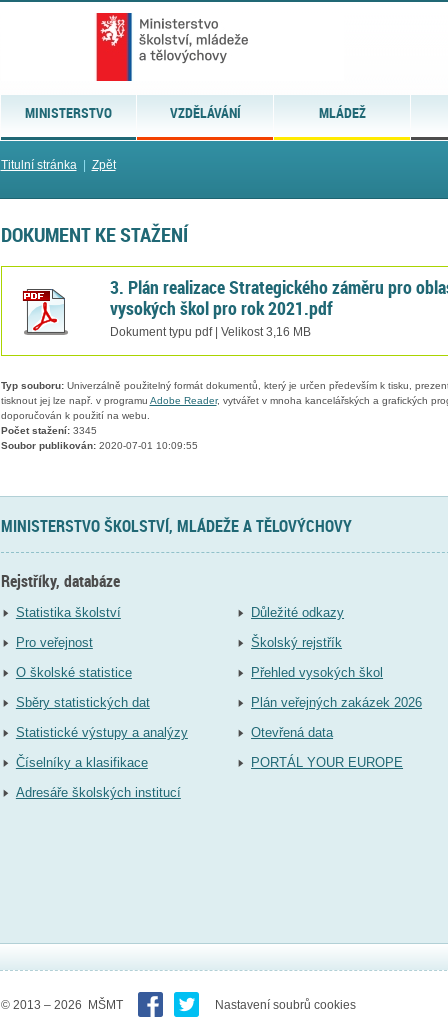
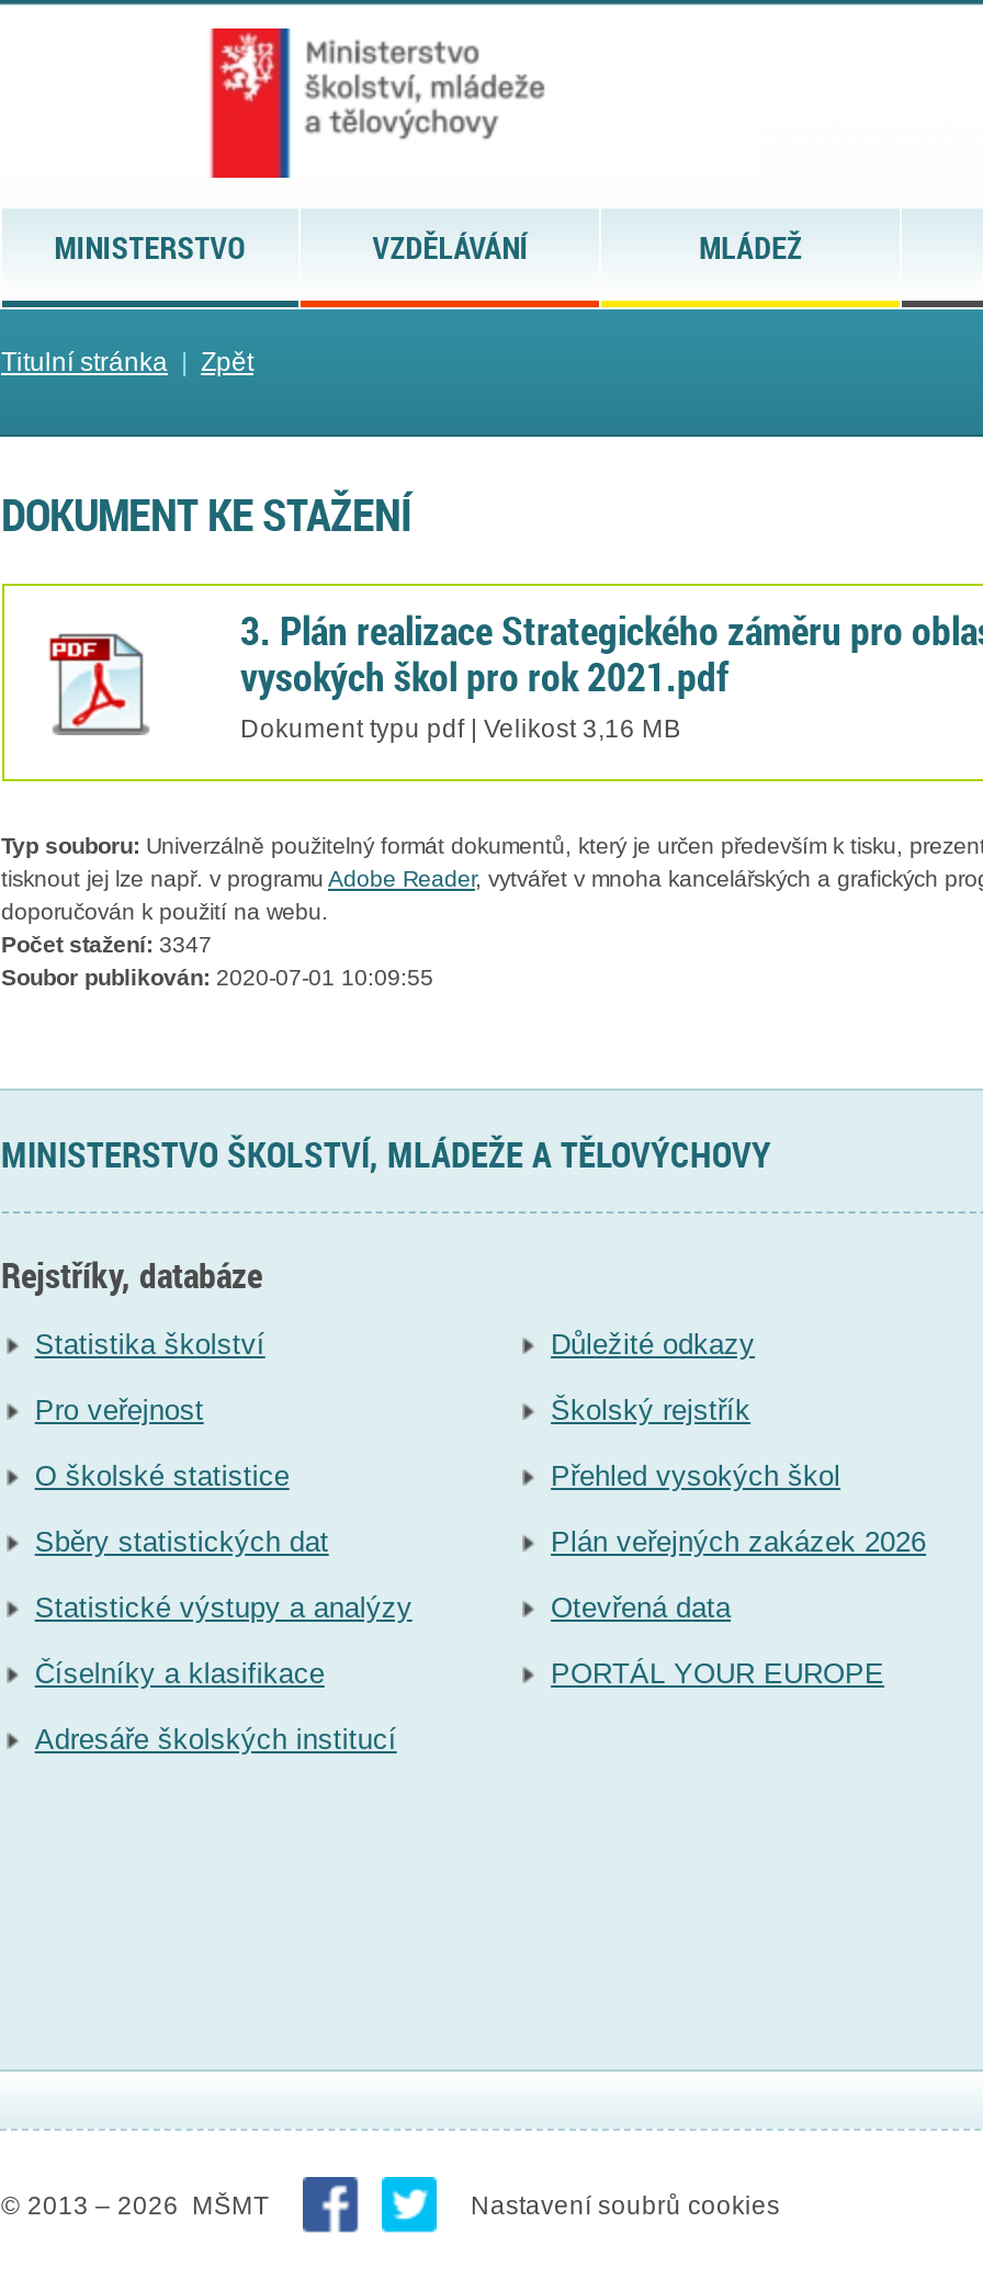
- Počet stažení: 3345
+ Počet stažení: 3347
